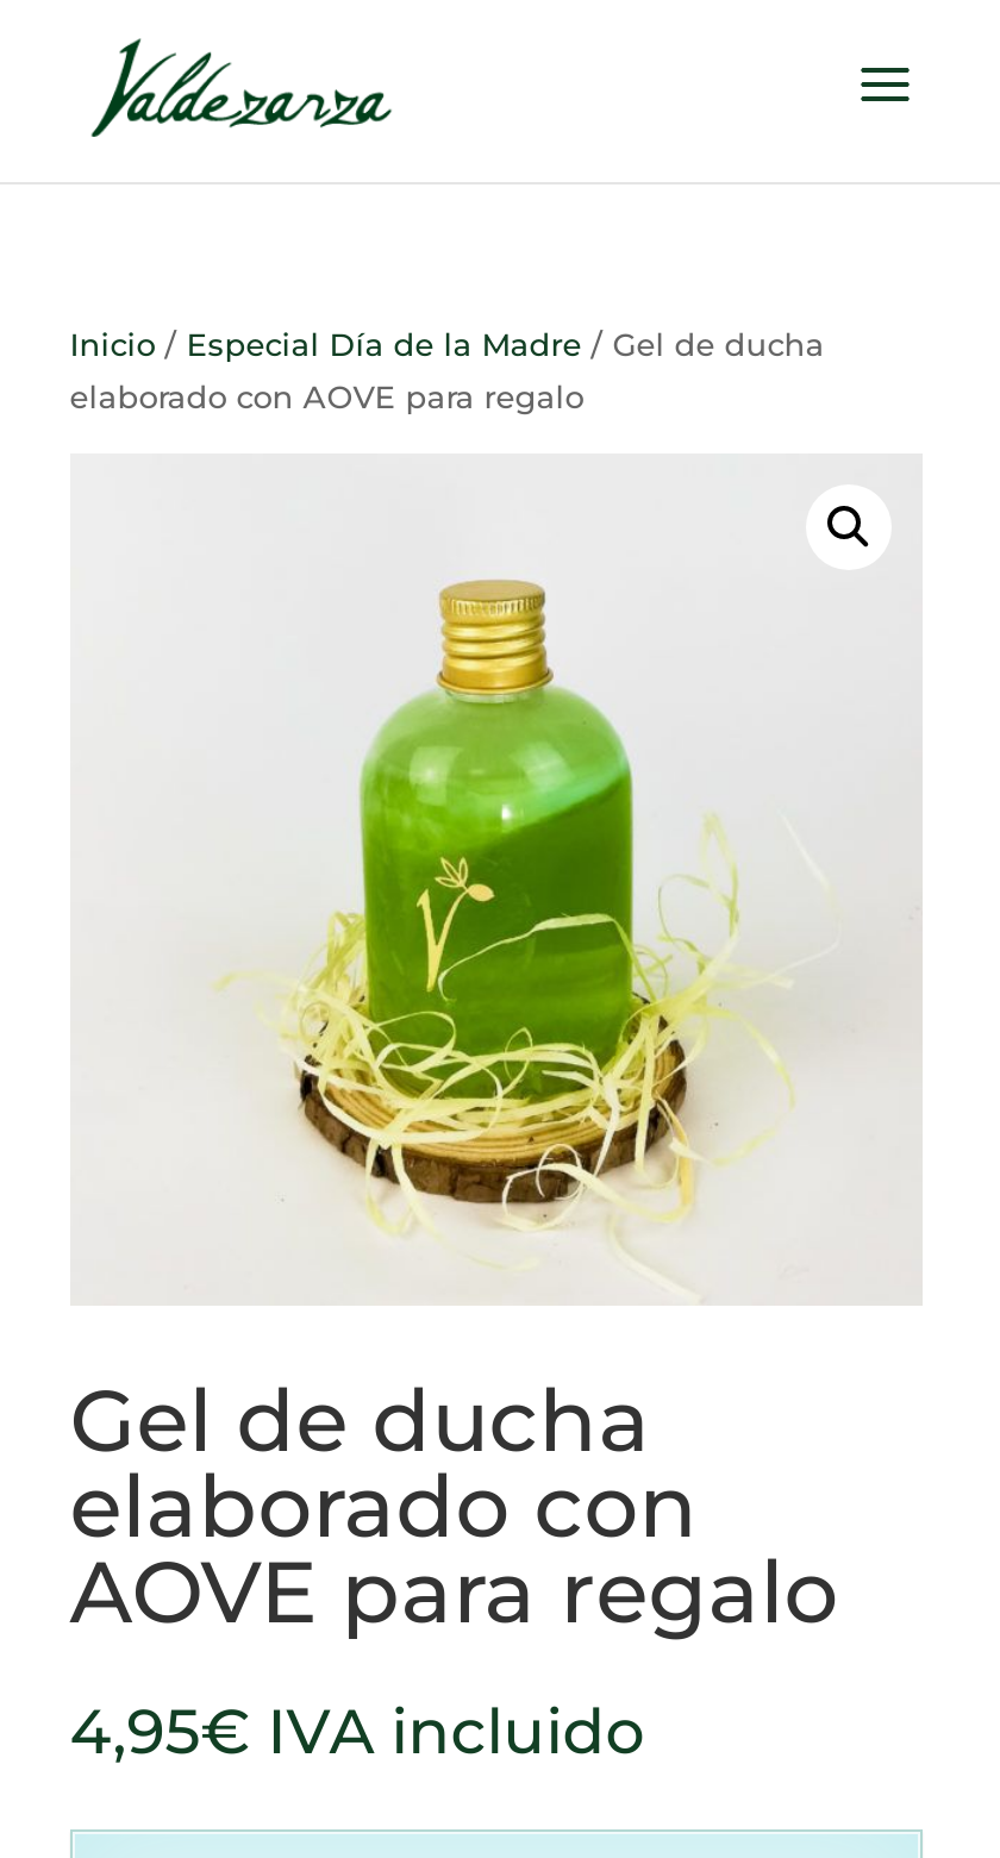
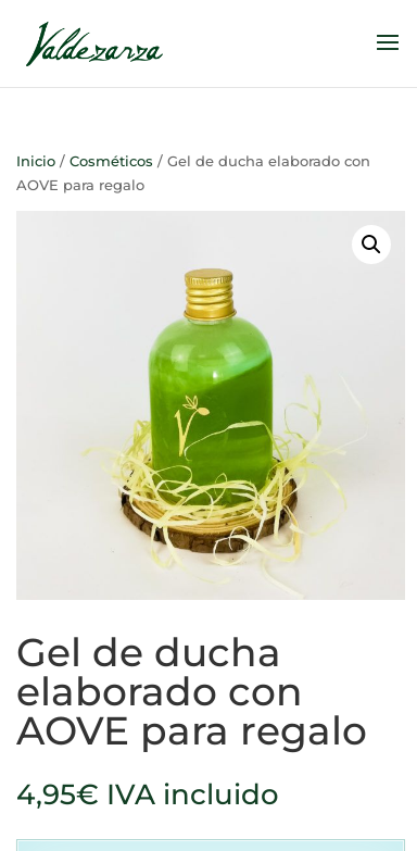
- Inicio / Especial Día de la Madre / Gel de ducha
- elaborado con AOVE para regalo
+ Inicio / Cosméticos / Gel de ducha elaborado con
+ AOVE para regalo
